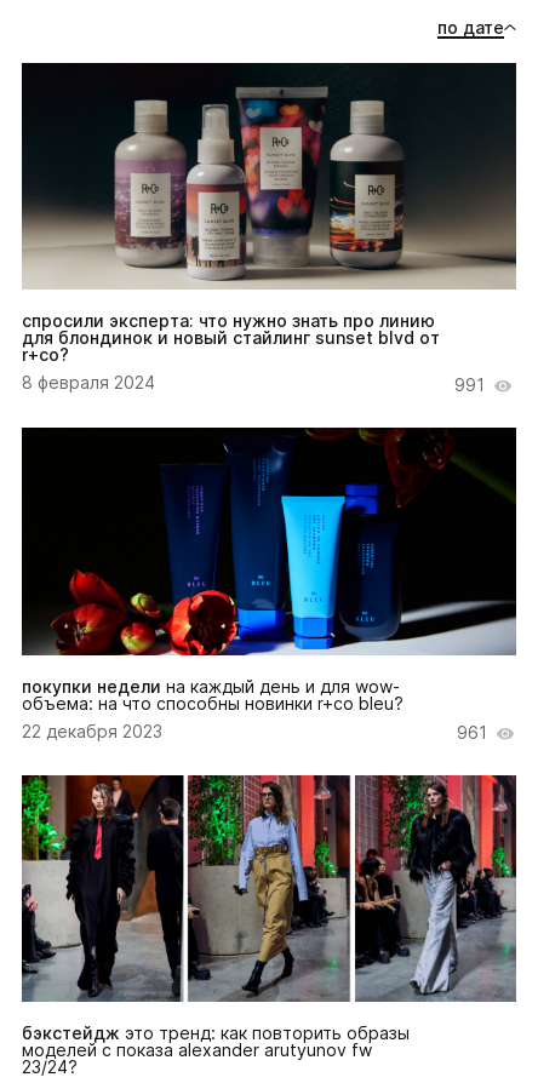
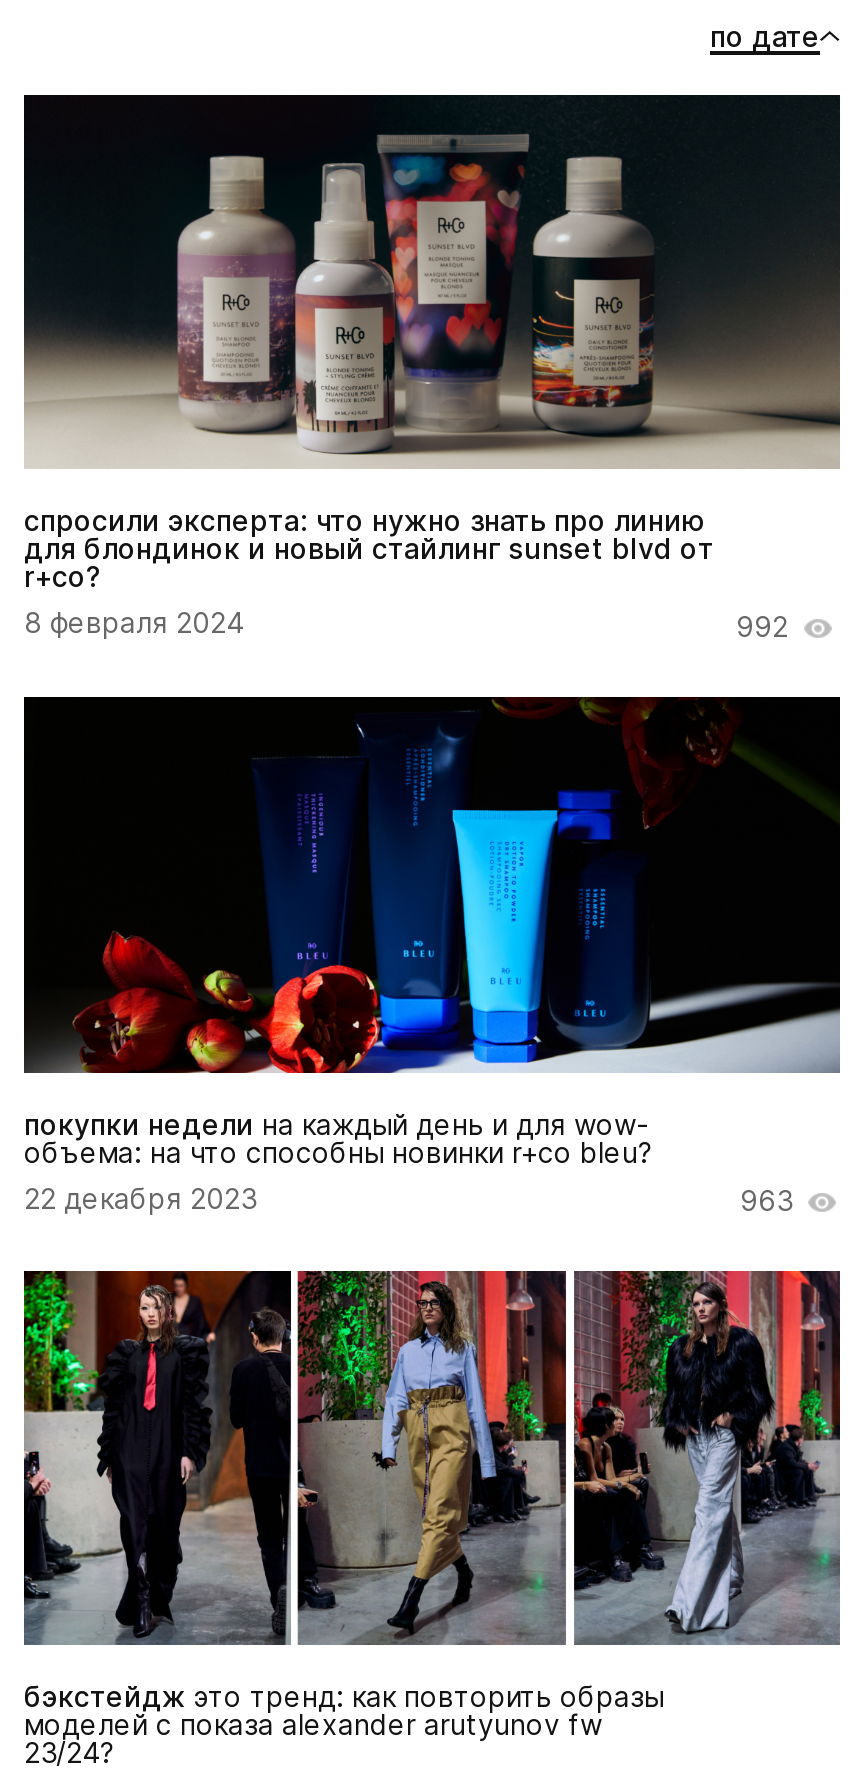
- 991
+ 992

- 961
+ 963
